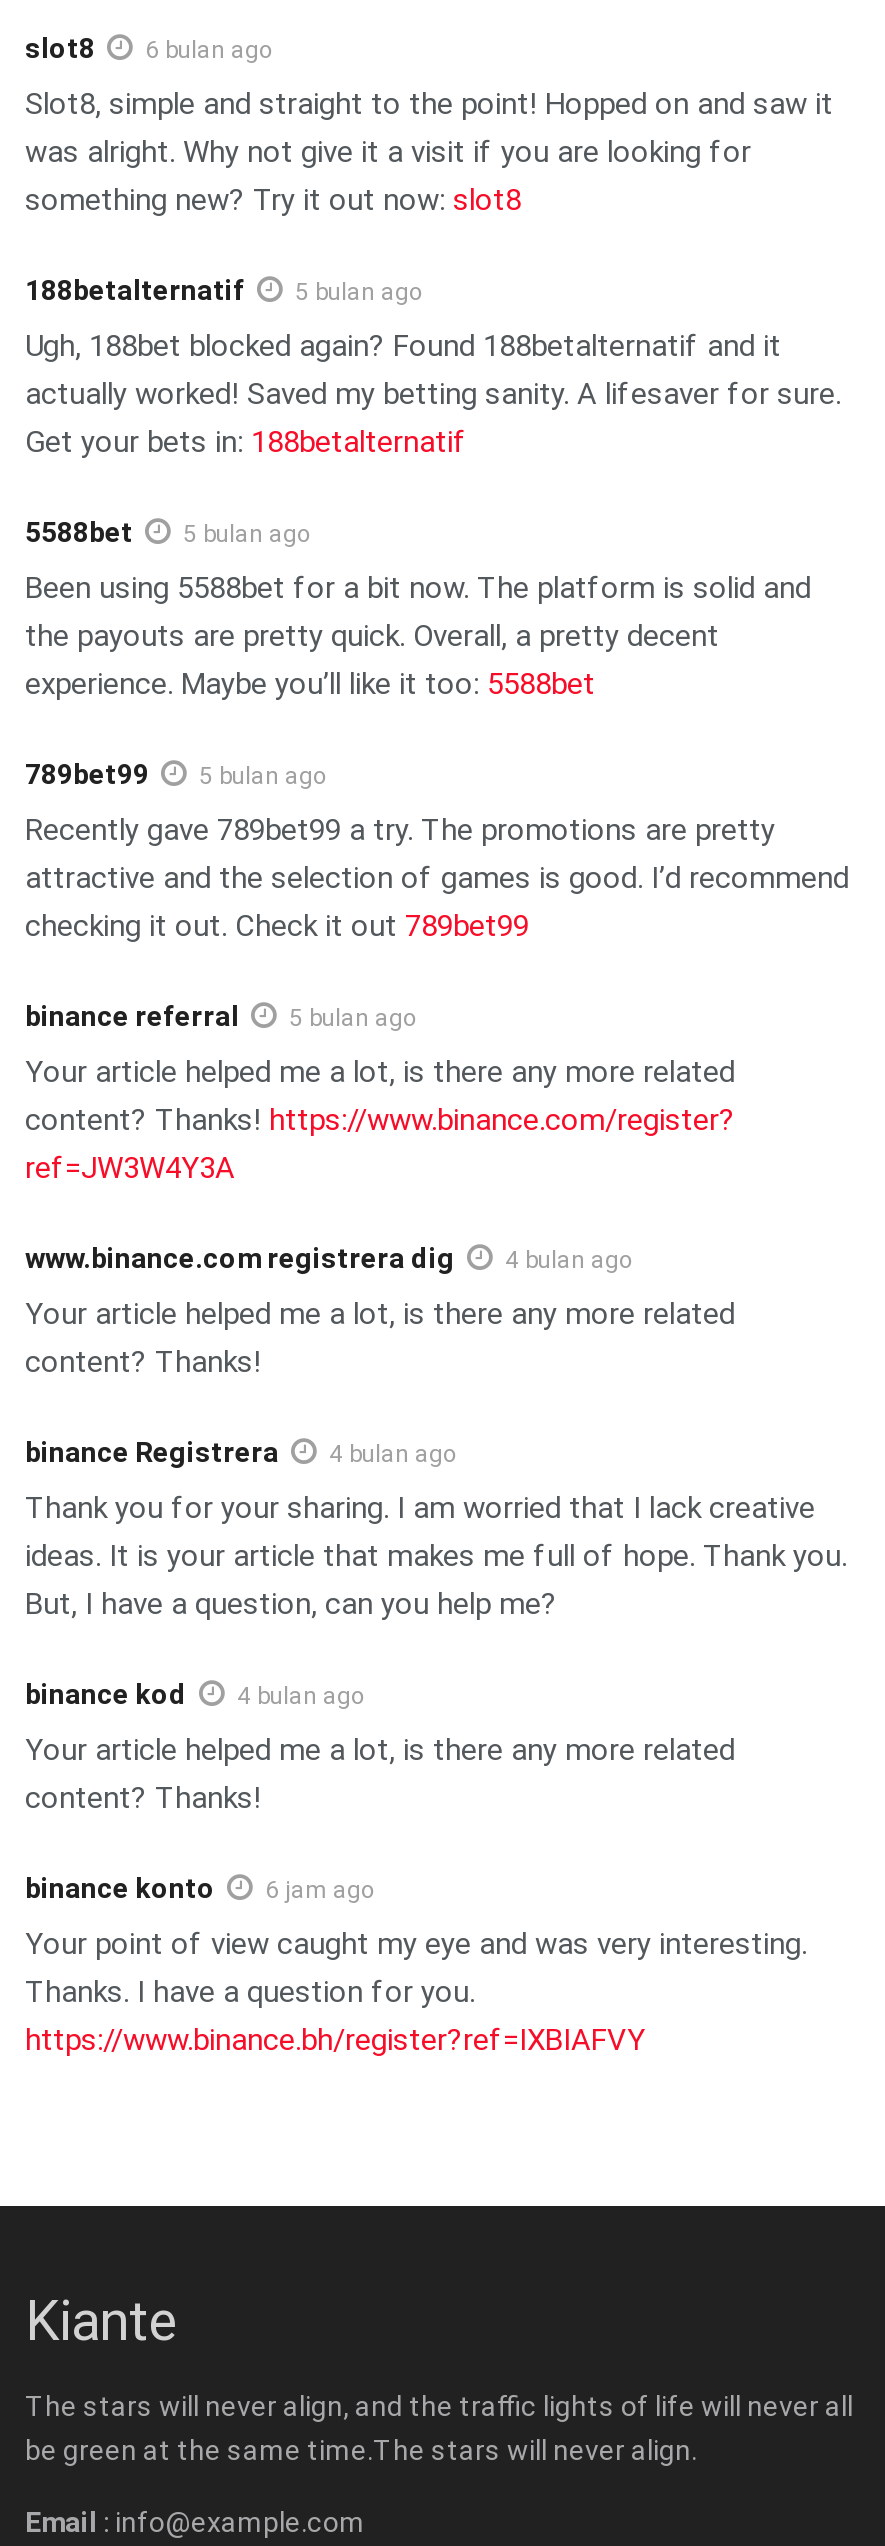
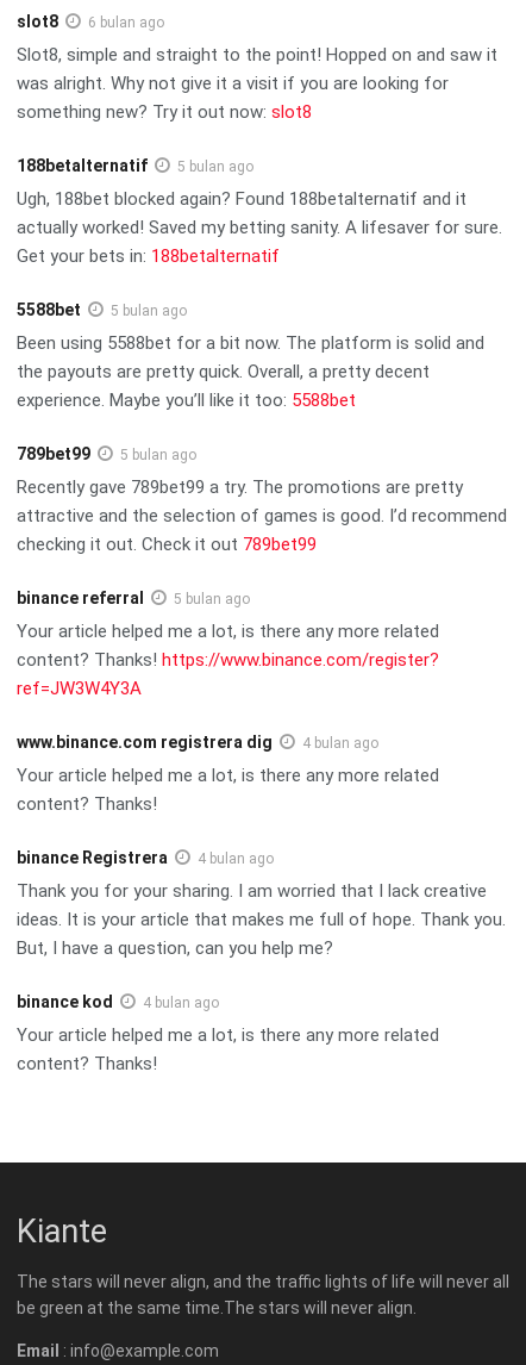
- binance konto
- 6 jam ago
- Your point of view caught my eye and was very interesting.
- Thanks. I have a question for you.
- https://www.binance.bh/register?ref=IXBIAFVY
